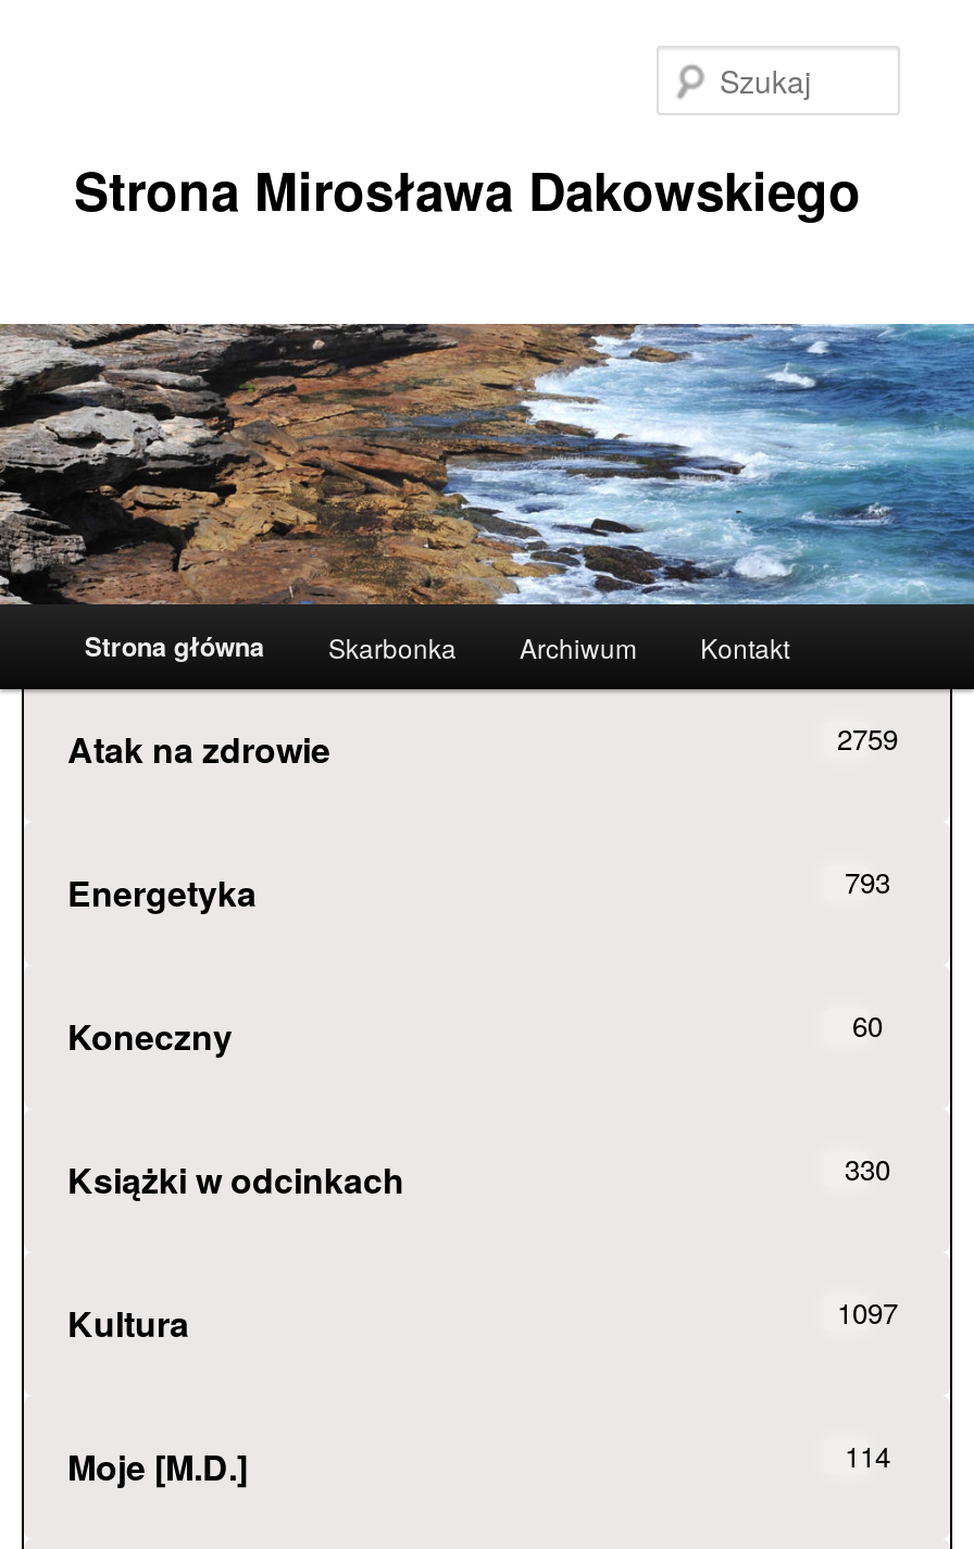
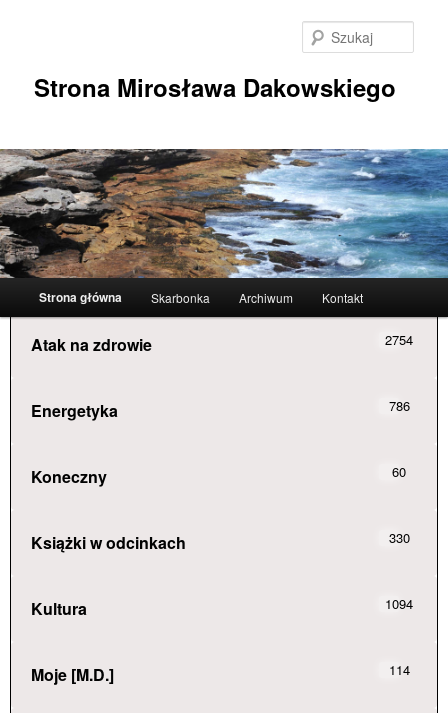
- 2759
+ 2754

- 793
+ 786

- 1097
+ 1094
